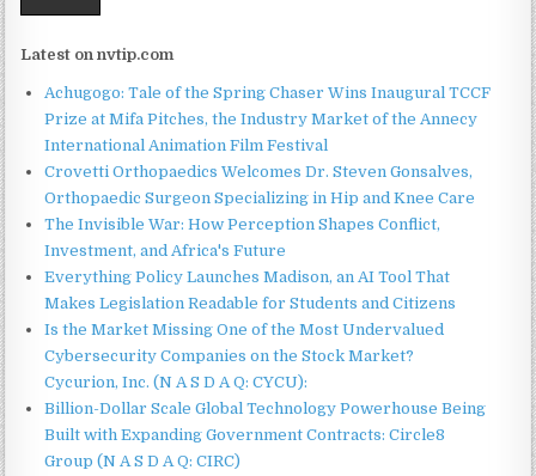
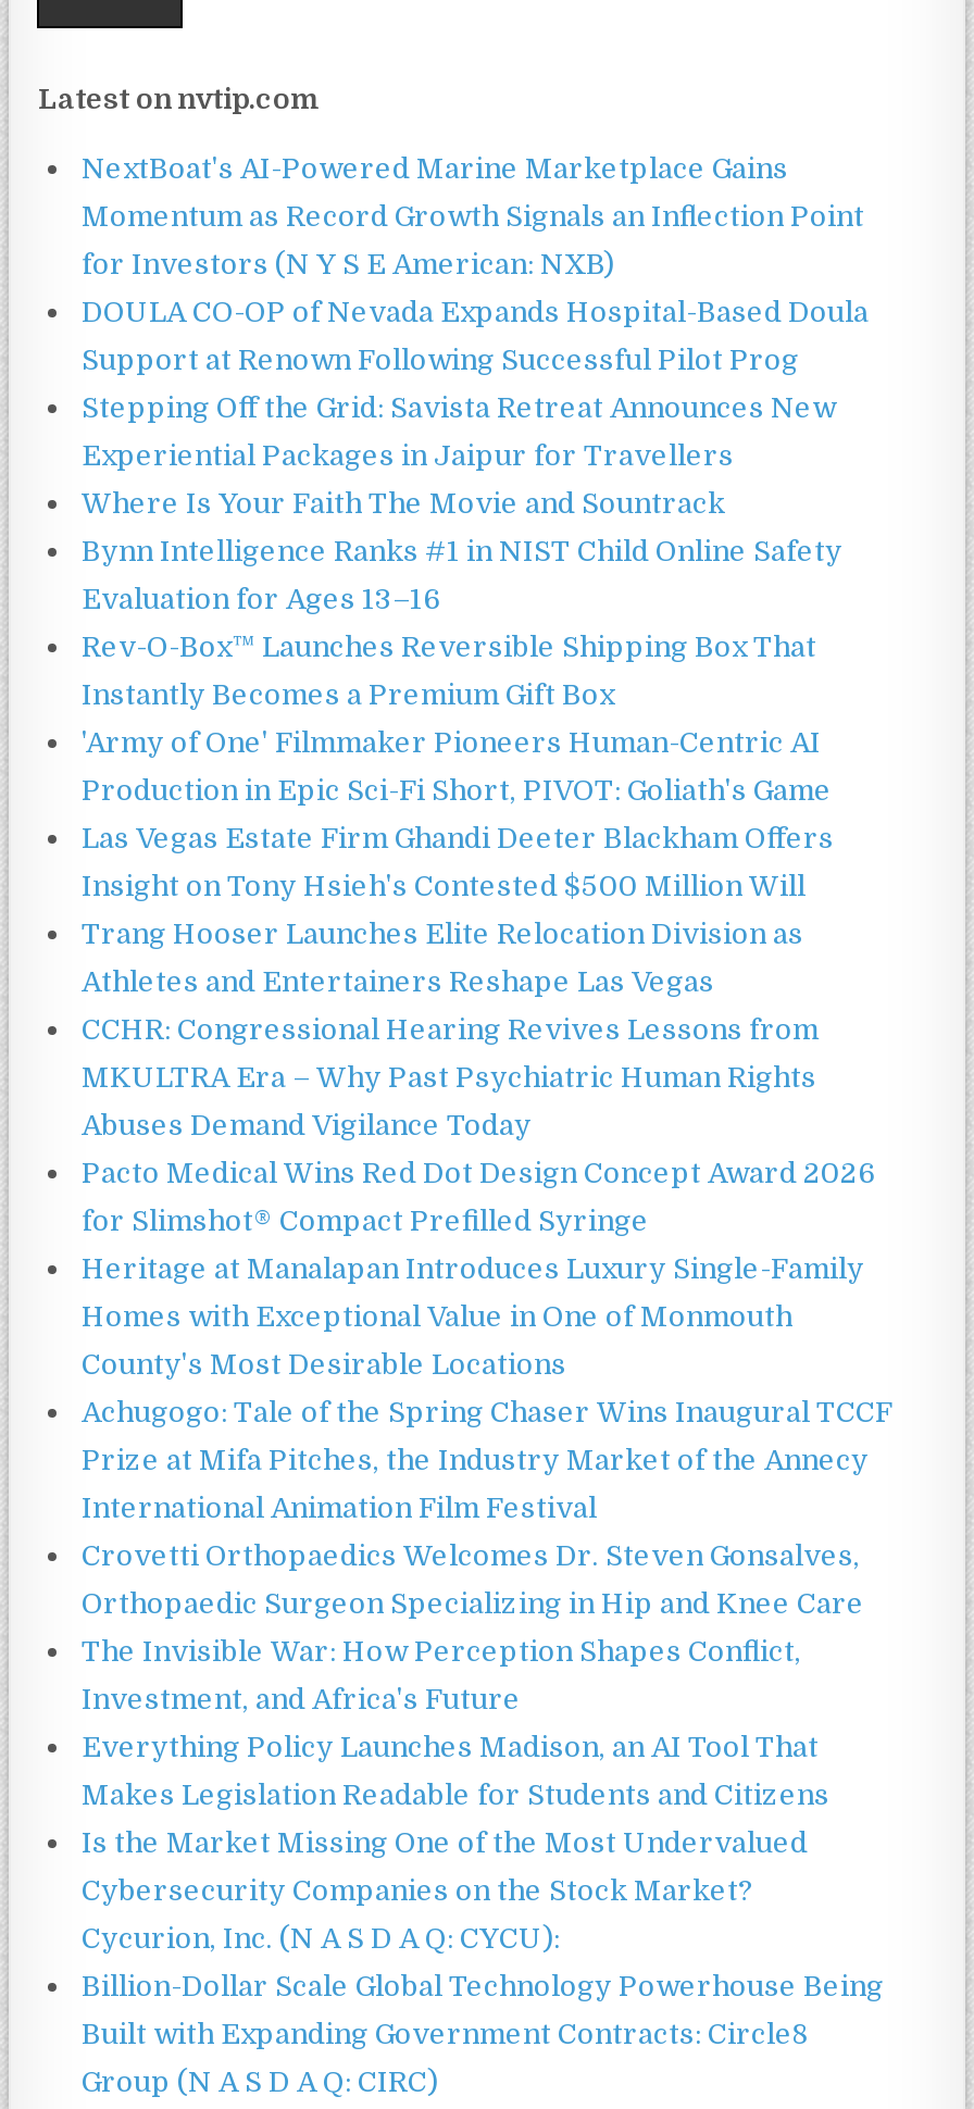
+ NextBoat's AI-Powered Marine Marketplace Gains
+ Momentum as Record Growth Signals an Inflection Point
+ for Investors (N Y S E American: NXB)
+ DOULA CO-OP of Nevada Expands Hospital-Based Doula
+ Support at Renown Following Successful Pilot Prog
+ Stepping Off the Grid: Savista Retreat Announces New
+ Experiential Packages in Jaipur for Travellers
+ Where Is Your Faith The Movie and Sountrack
+ Bynn Intelligence Ranks #1 in NIST Child Online Safety
+ Evaluation for Ages 13–16
+ Rev-O-Box™ Launches Reversible Shipping Box That
+ Instantly Becomes a Premium Gift Box
+ 'Army of One' Filmmaker Pioneers Human-Centric AI
+ Production in Epic Sci-Fi Short, PIVOT: Goliath's Game
+ Las Vegas Estate Firm Ghandi Deeter Blackham Offers
+ Insight on Tony Hsieh's Contested $500 Million Will
+ Trang Hooser Launches Elite Relocation Division as
+ Athletes and Entertainers Reshape Las Vegas
+ CCHR: Congressional Hearing Revives Lessons from
+ MKULTRA Era – Why Past Psychiatric Human Rights
+ Abuses Demand Vigilance Today
+ Pacto Medical Wins Red Dot Design Concept Award 2026
+ for Slimshot® Compact Prefilled Syringe
+ Heritage at Manalapan Introduces Luxury Single-Family
+ Homes with Exceptional Value in One of Monmouth
+ County's Most Desirable Locations
